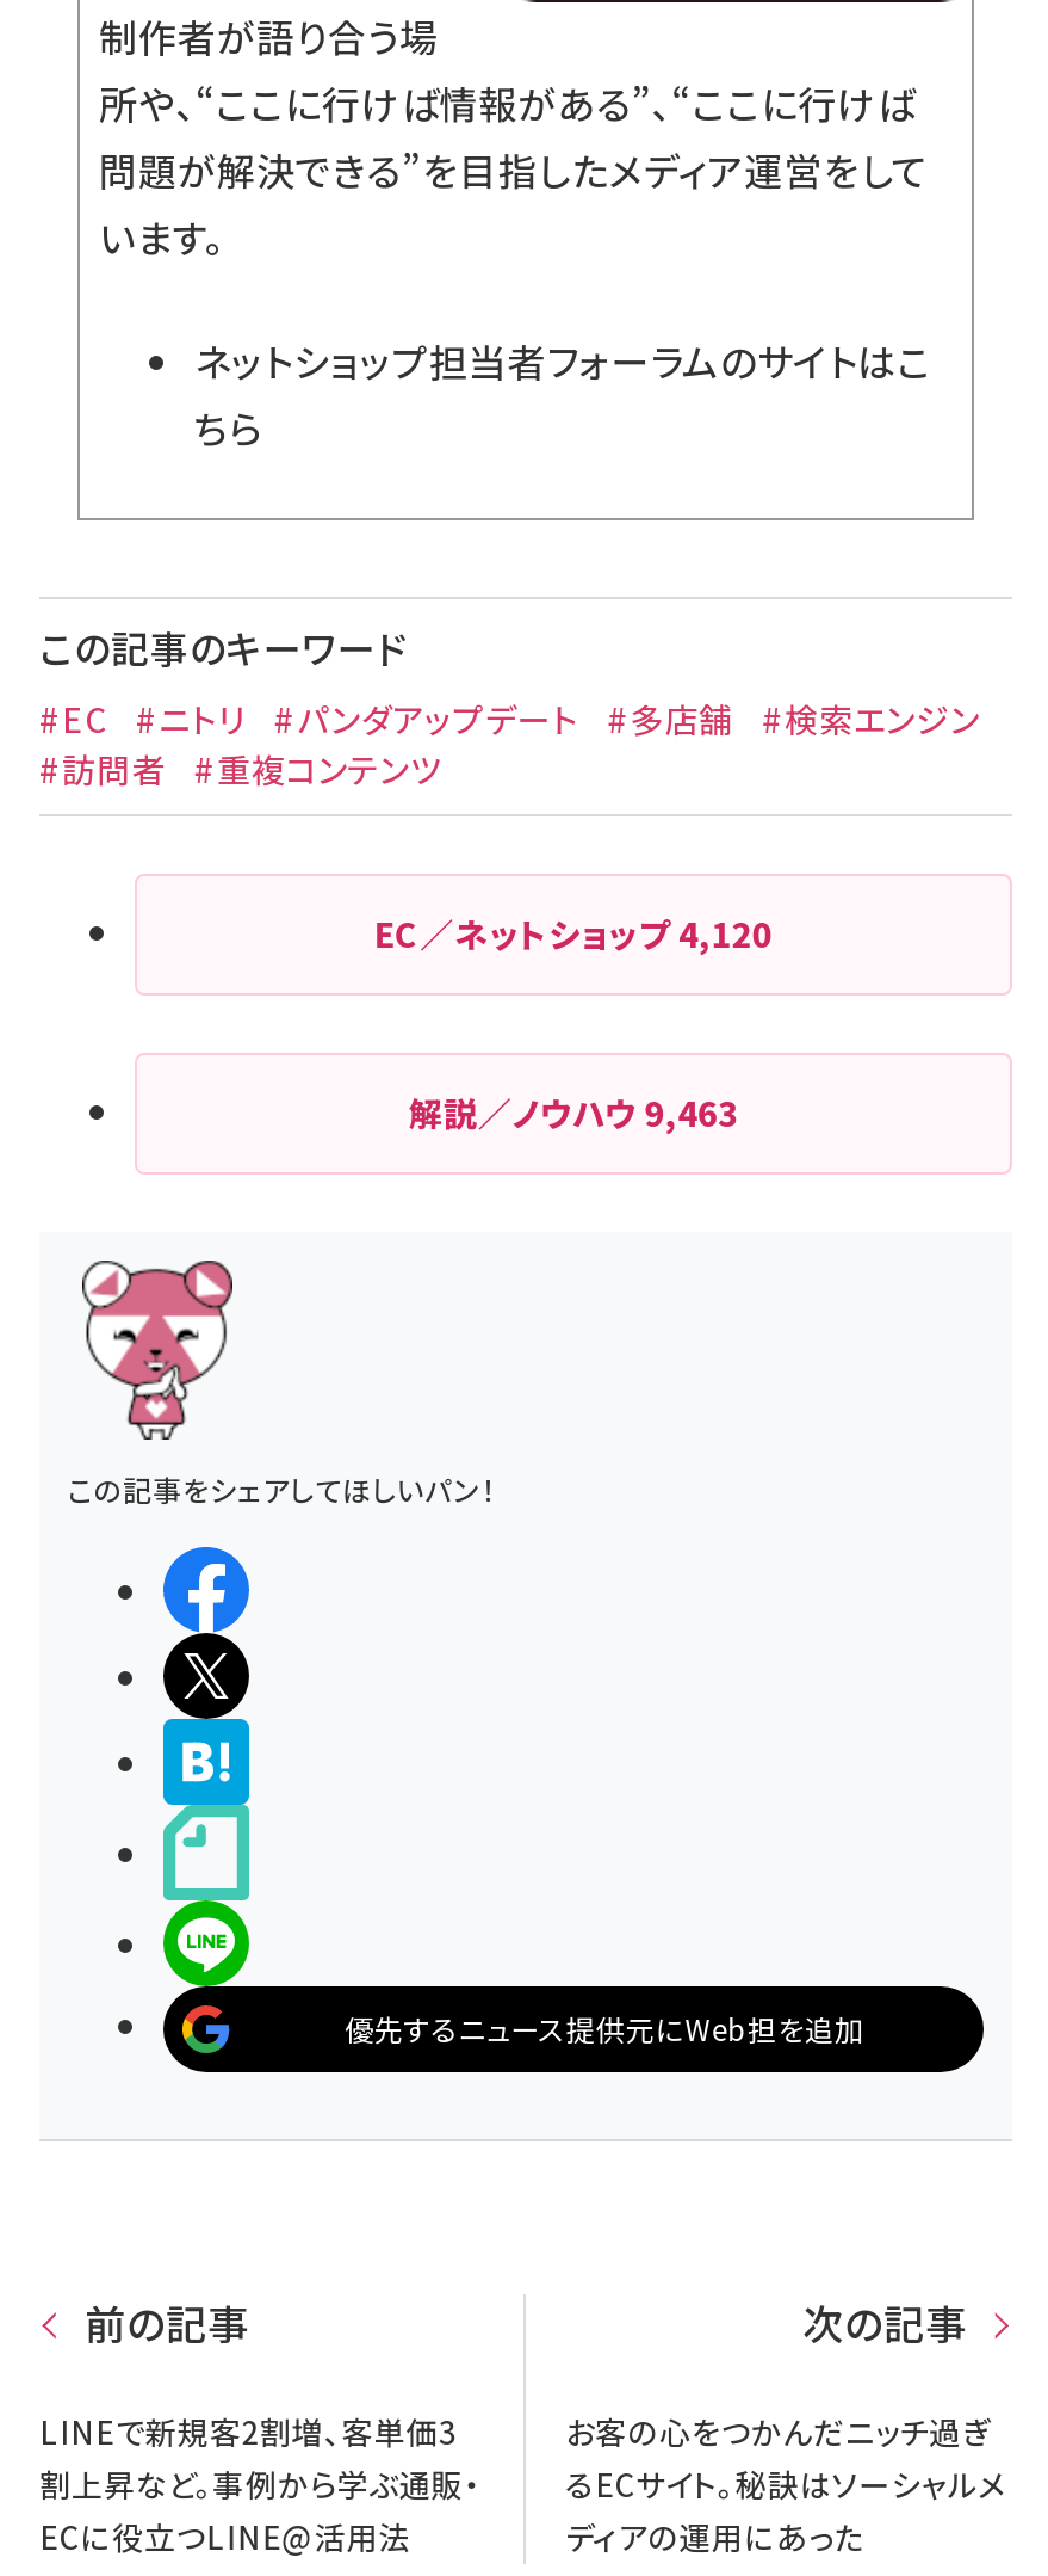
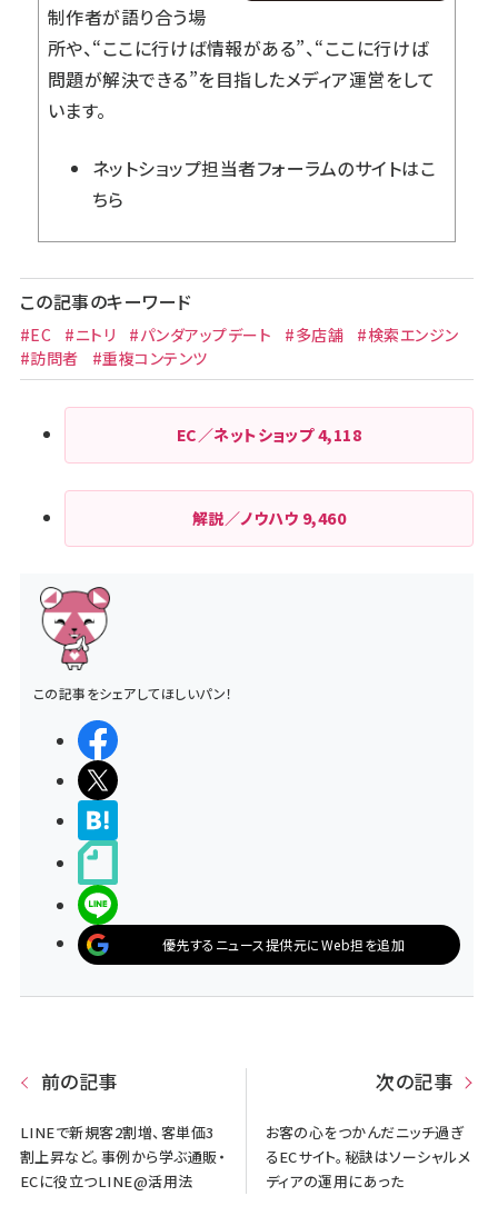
- EC／ネットショップ4,120
+ EC／ネットショップ4,118

- 解説／ノウハウ9,463
+ 解説／ノウハウ9,460
